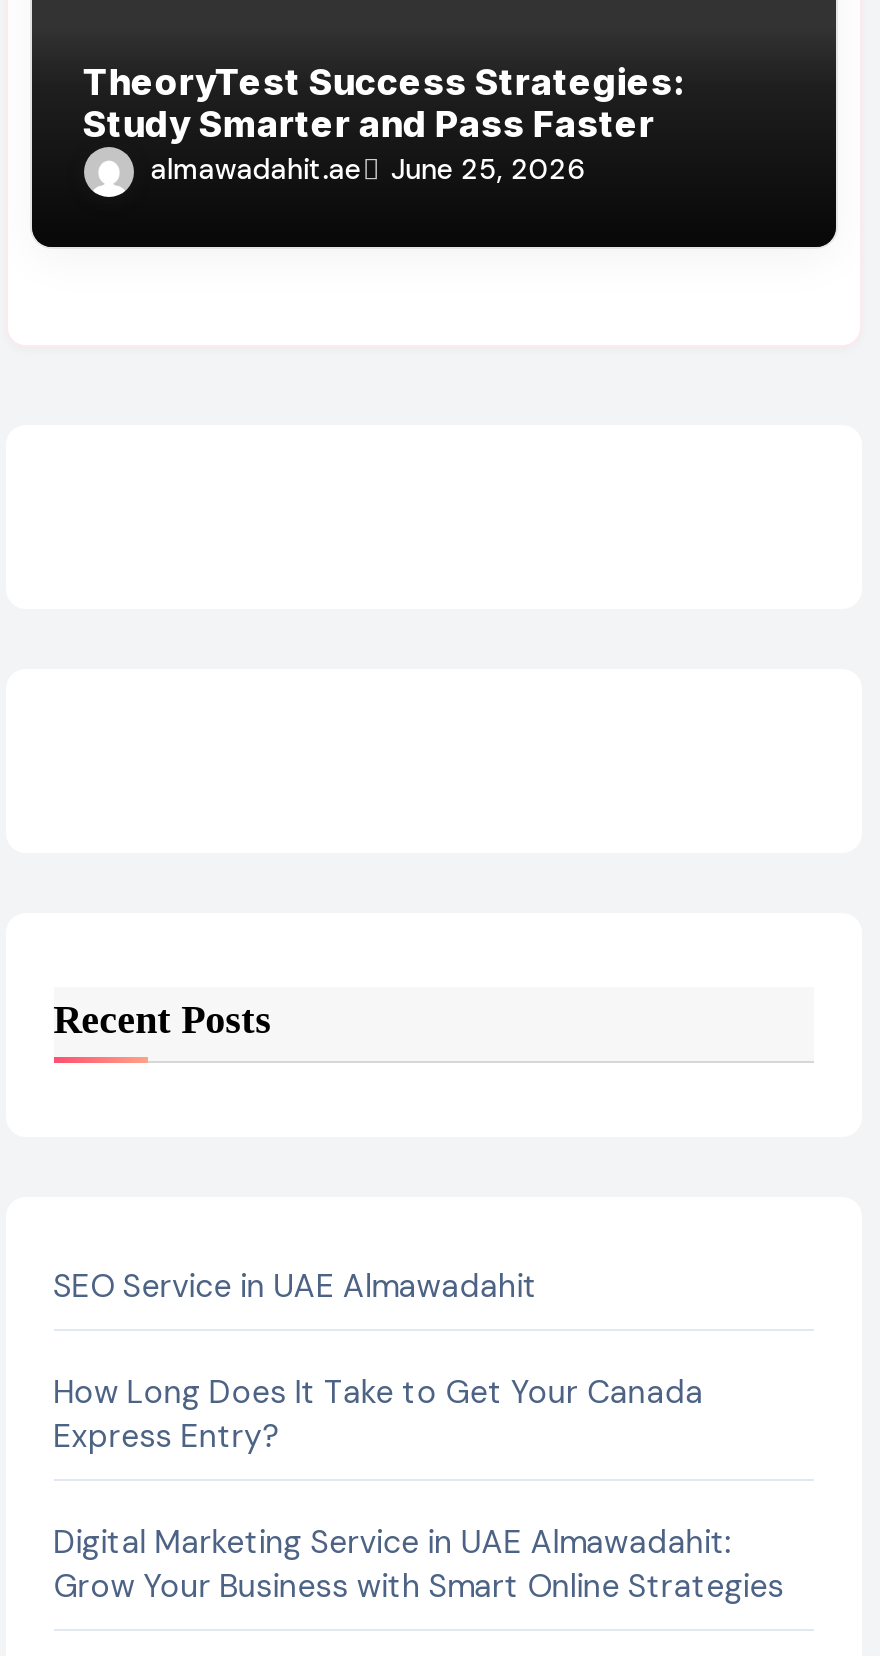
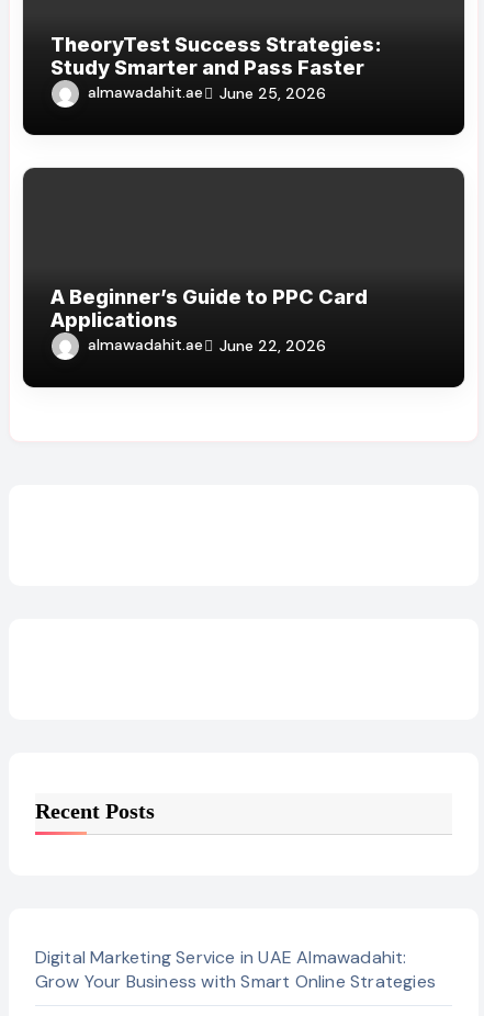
+ A Beginner’s Guide to PPC Card
+ Applications
+ almawadahit.ae
+ June 22, 2026

moved down: Recent Posts

- SEO Service in UAE Almawadahit
- How Long Does It Take to Get Your Canada
- Express Entry?
